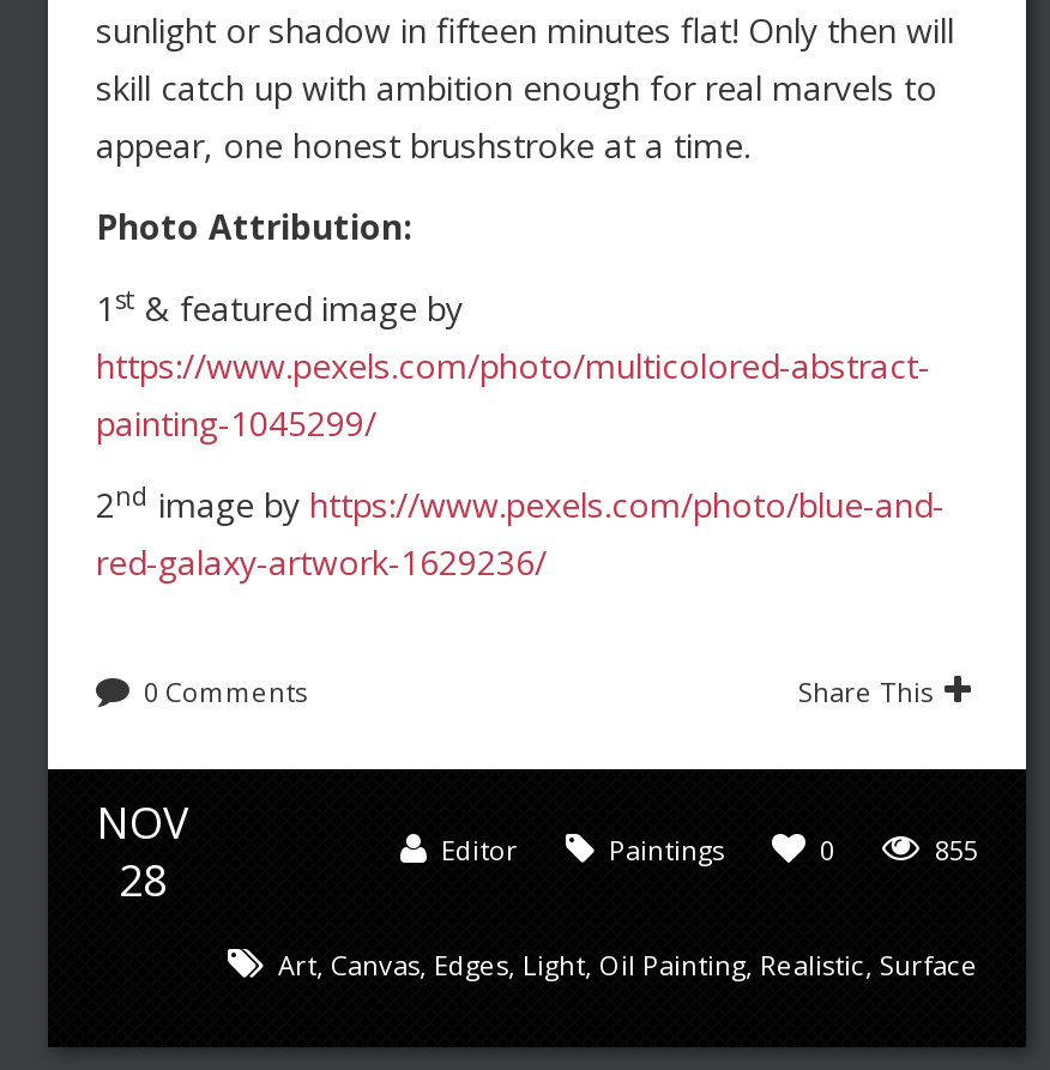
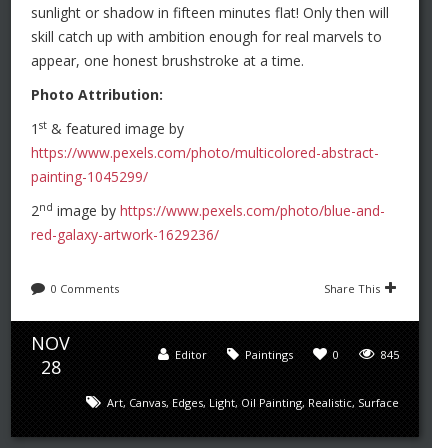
- 855
+ 845
